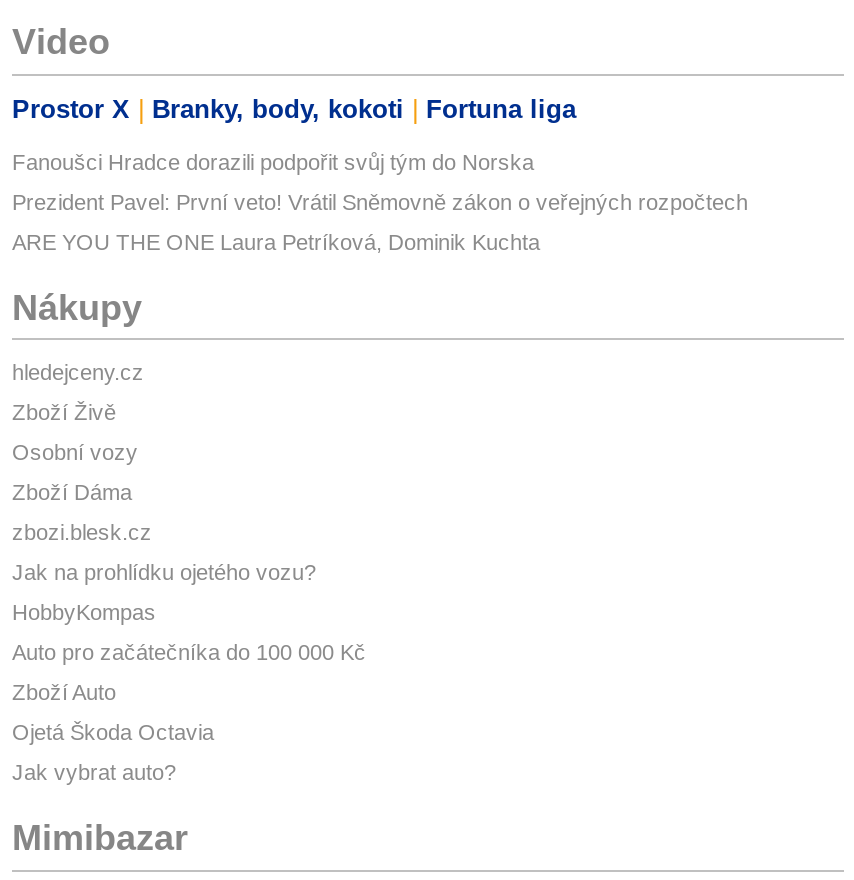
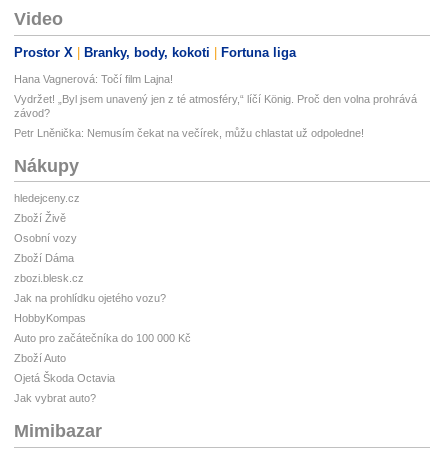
- Fanoušci Hradce dorazili podpořit svůj tým do Norska
+ Hana Vagnerová: Točí film Lajna!

- Prezident Pavel: První veto! Vrátil Sněmovně zákon o veřejných rozpočtech
+ Vydržet! „Byl jsem unavený jen z té atmosféry,“ líčí König. Proč den volna prohrává
+ závod?

- ARE YOU THE ONE Laura Petríková, Dominik Kuchta
+ Petr Lněnička: Nemusím čekat na večírek, můžu chlastat už odpoledne!
